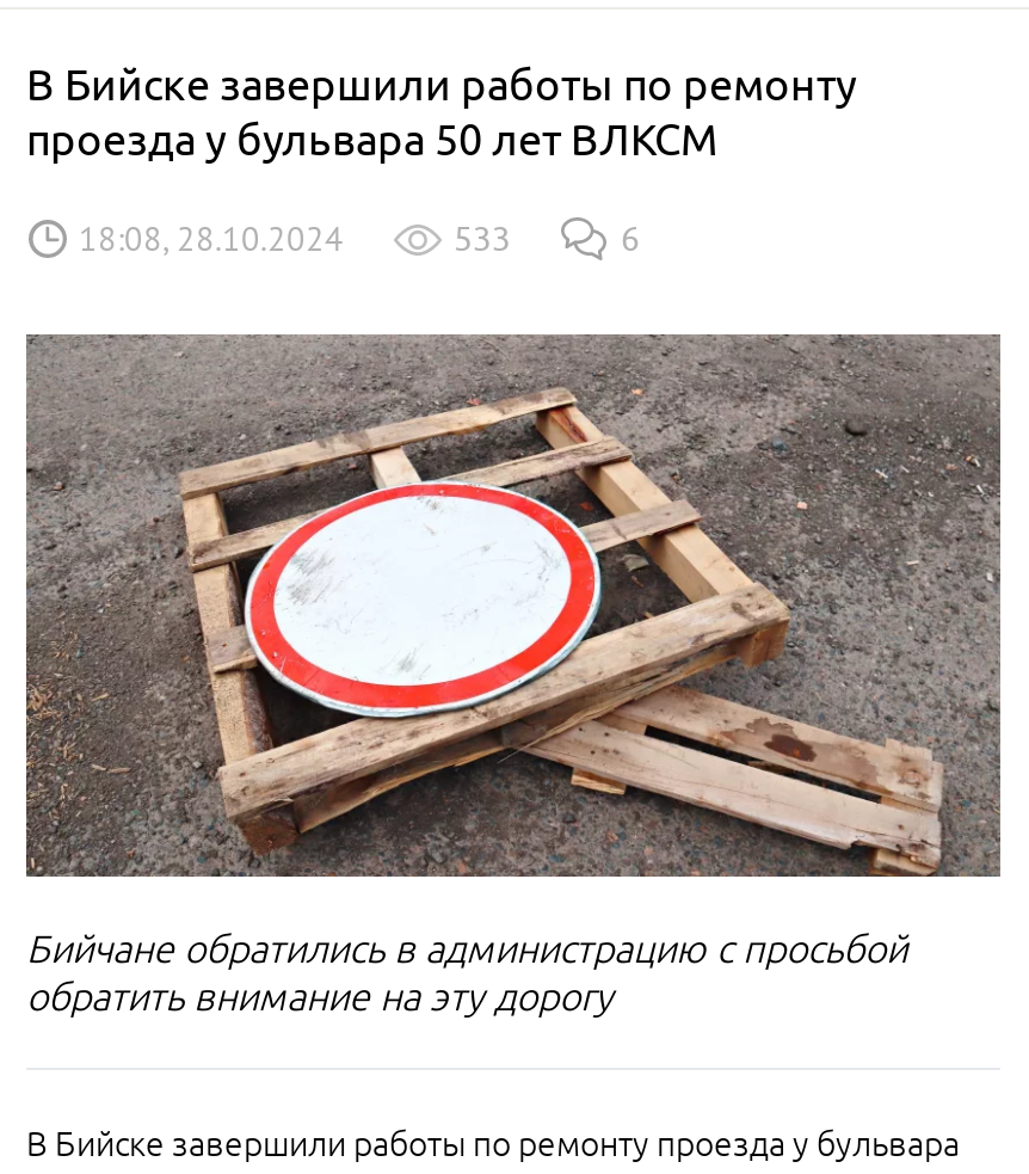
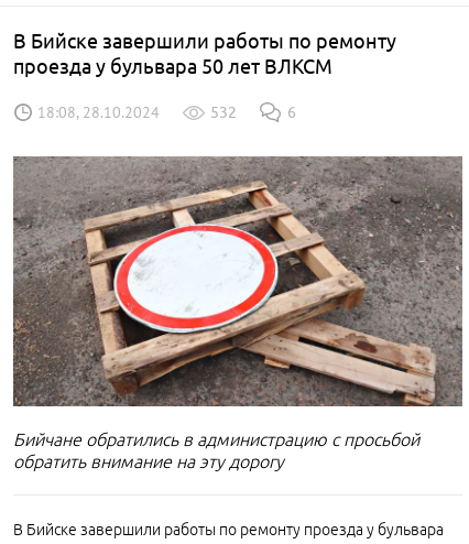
- 533
+ 532
